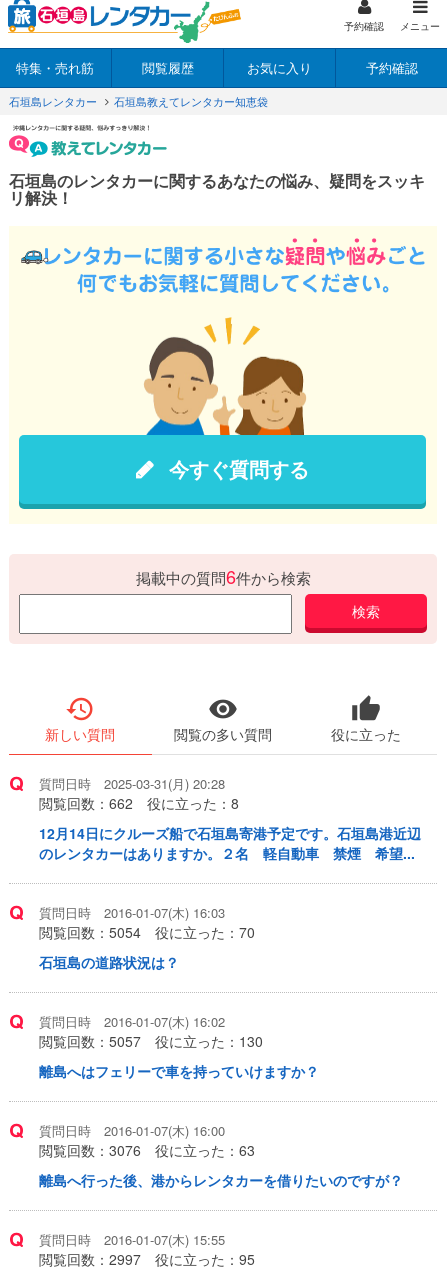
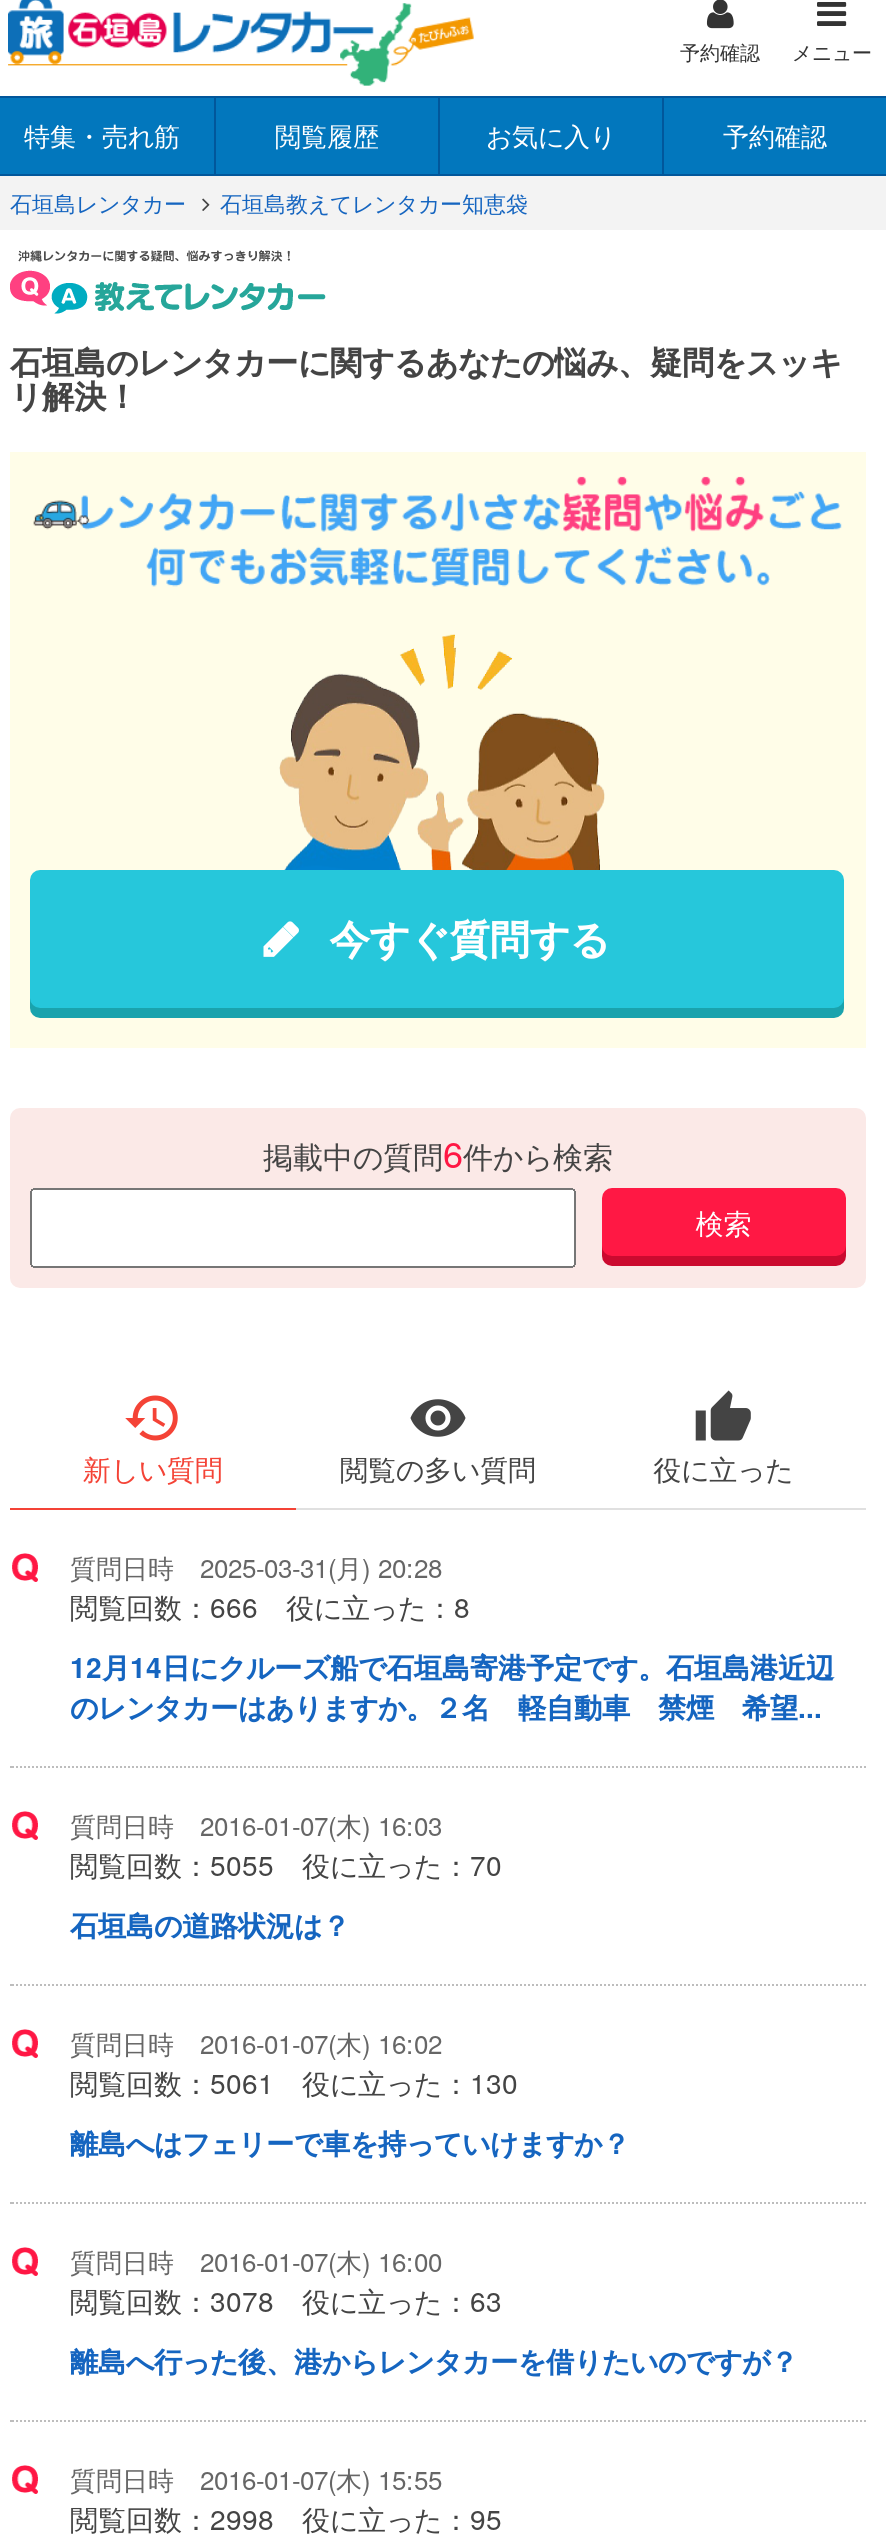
- 閲覧回数：662 役に立った：8
+ 閲覧回数：666 役に立った：8

- 閲覧回数：5054 役に立った：70
+ 閲覧回数：5055 役に立った：70

- 閲覧回数：5057 役に立った：130
+ 閲覧回数：5061 役に立った：130

- 閲覧回数：3076 役に立った：63
+ 閲覧回数：3078 役に立った：63

- 閲覧回数：2997 役に立った：95
+ 閲覧回数：2998 役に立った：95
